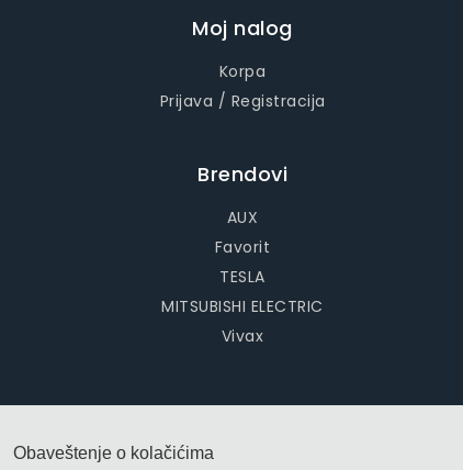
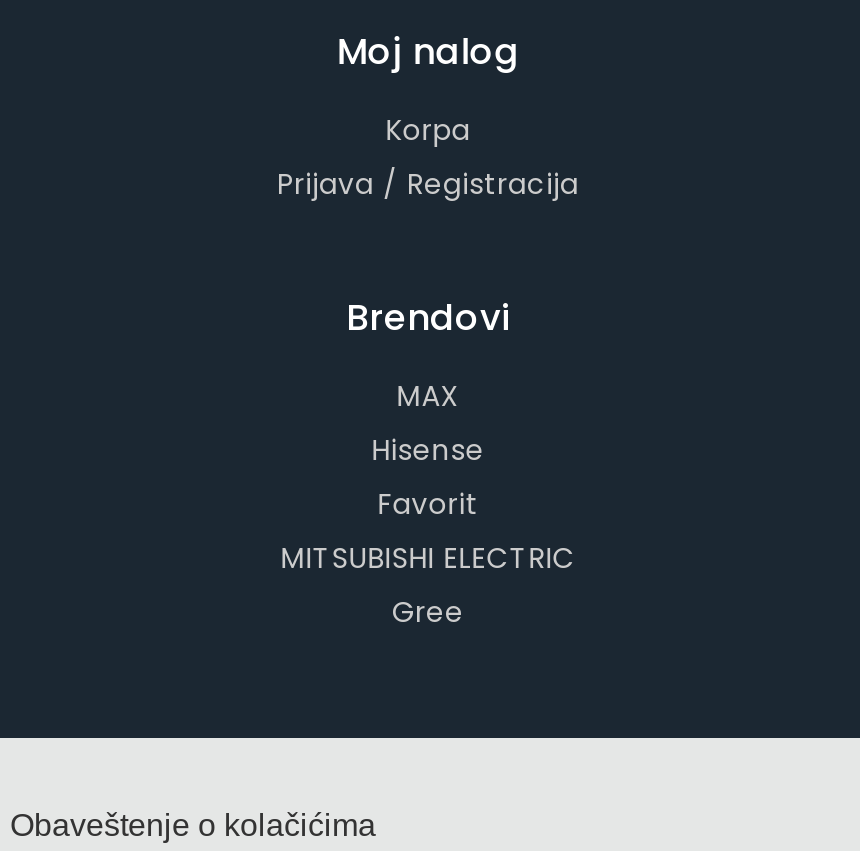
- AUX
+ MAX
+ Hisense

moved down: Favorit

- TESLA

- Vivax
+ Gree
